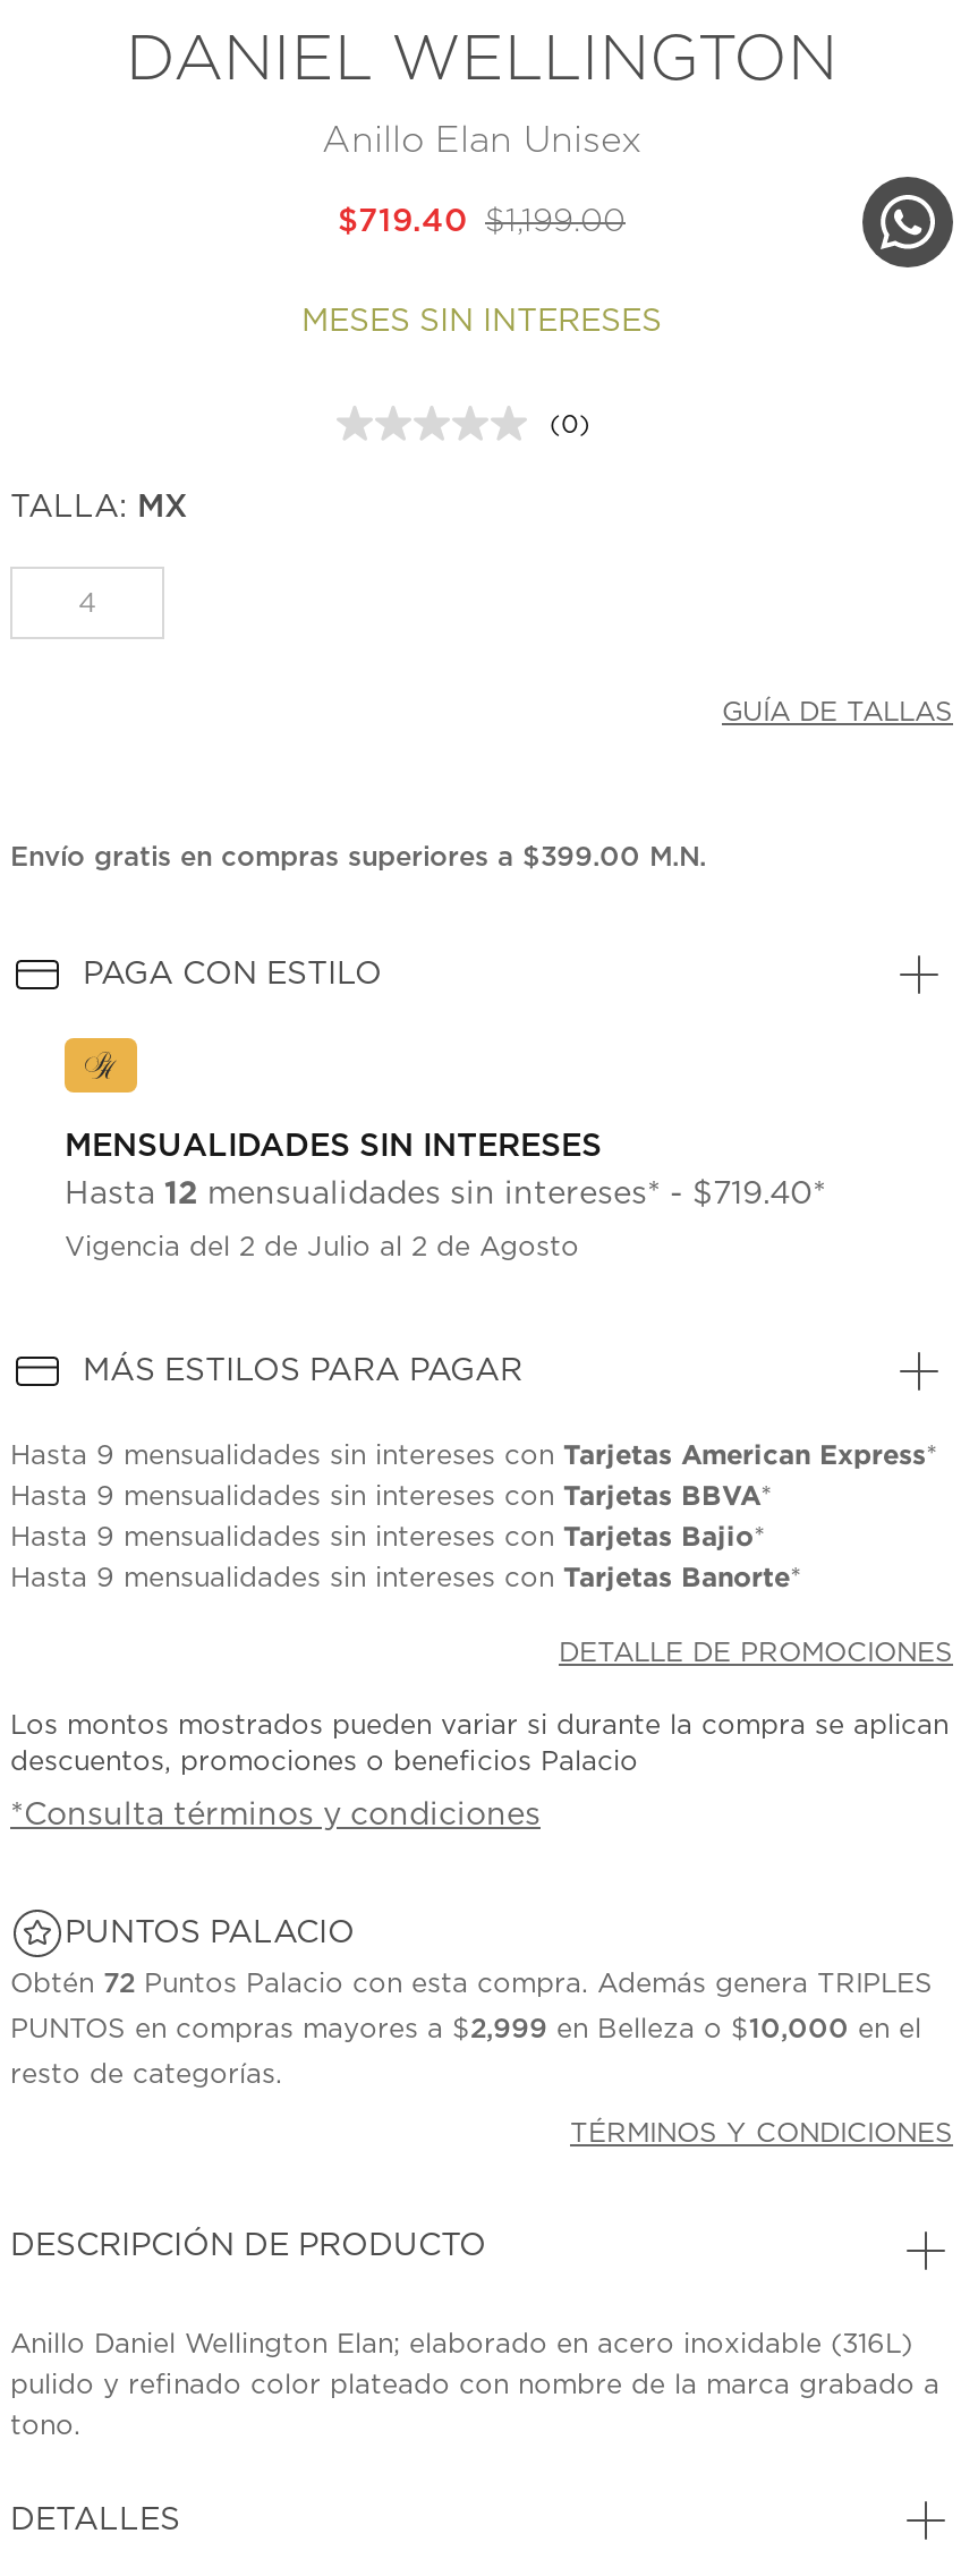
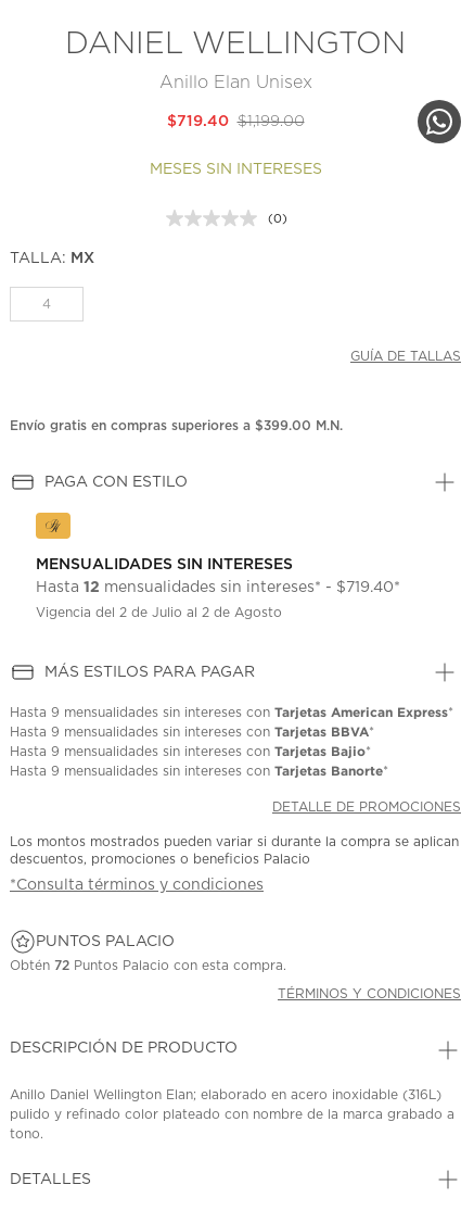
- Obtén 72 Puntos Palacio con esta compra. Además genera TRIPLES
- PUNTOS en compras mayores a $2,999 en Belleza o $10,000 en el
- resto de categorías.
+ Obtén 72 Puntos Palacio con esta compra.
